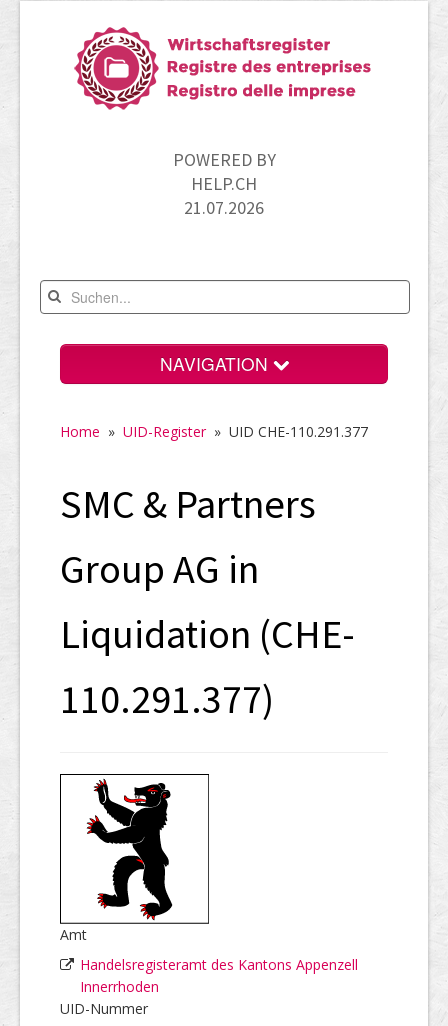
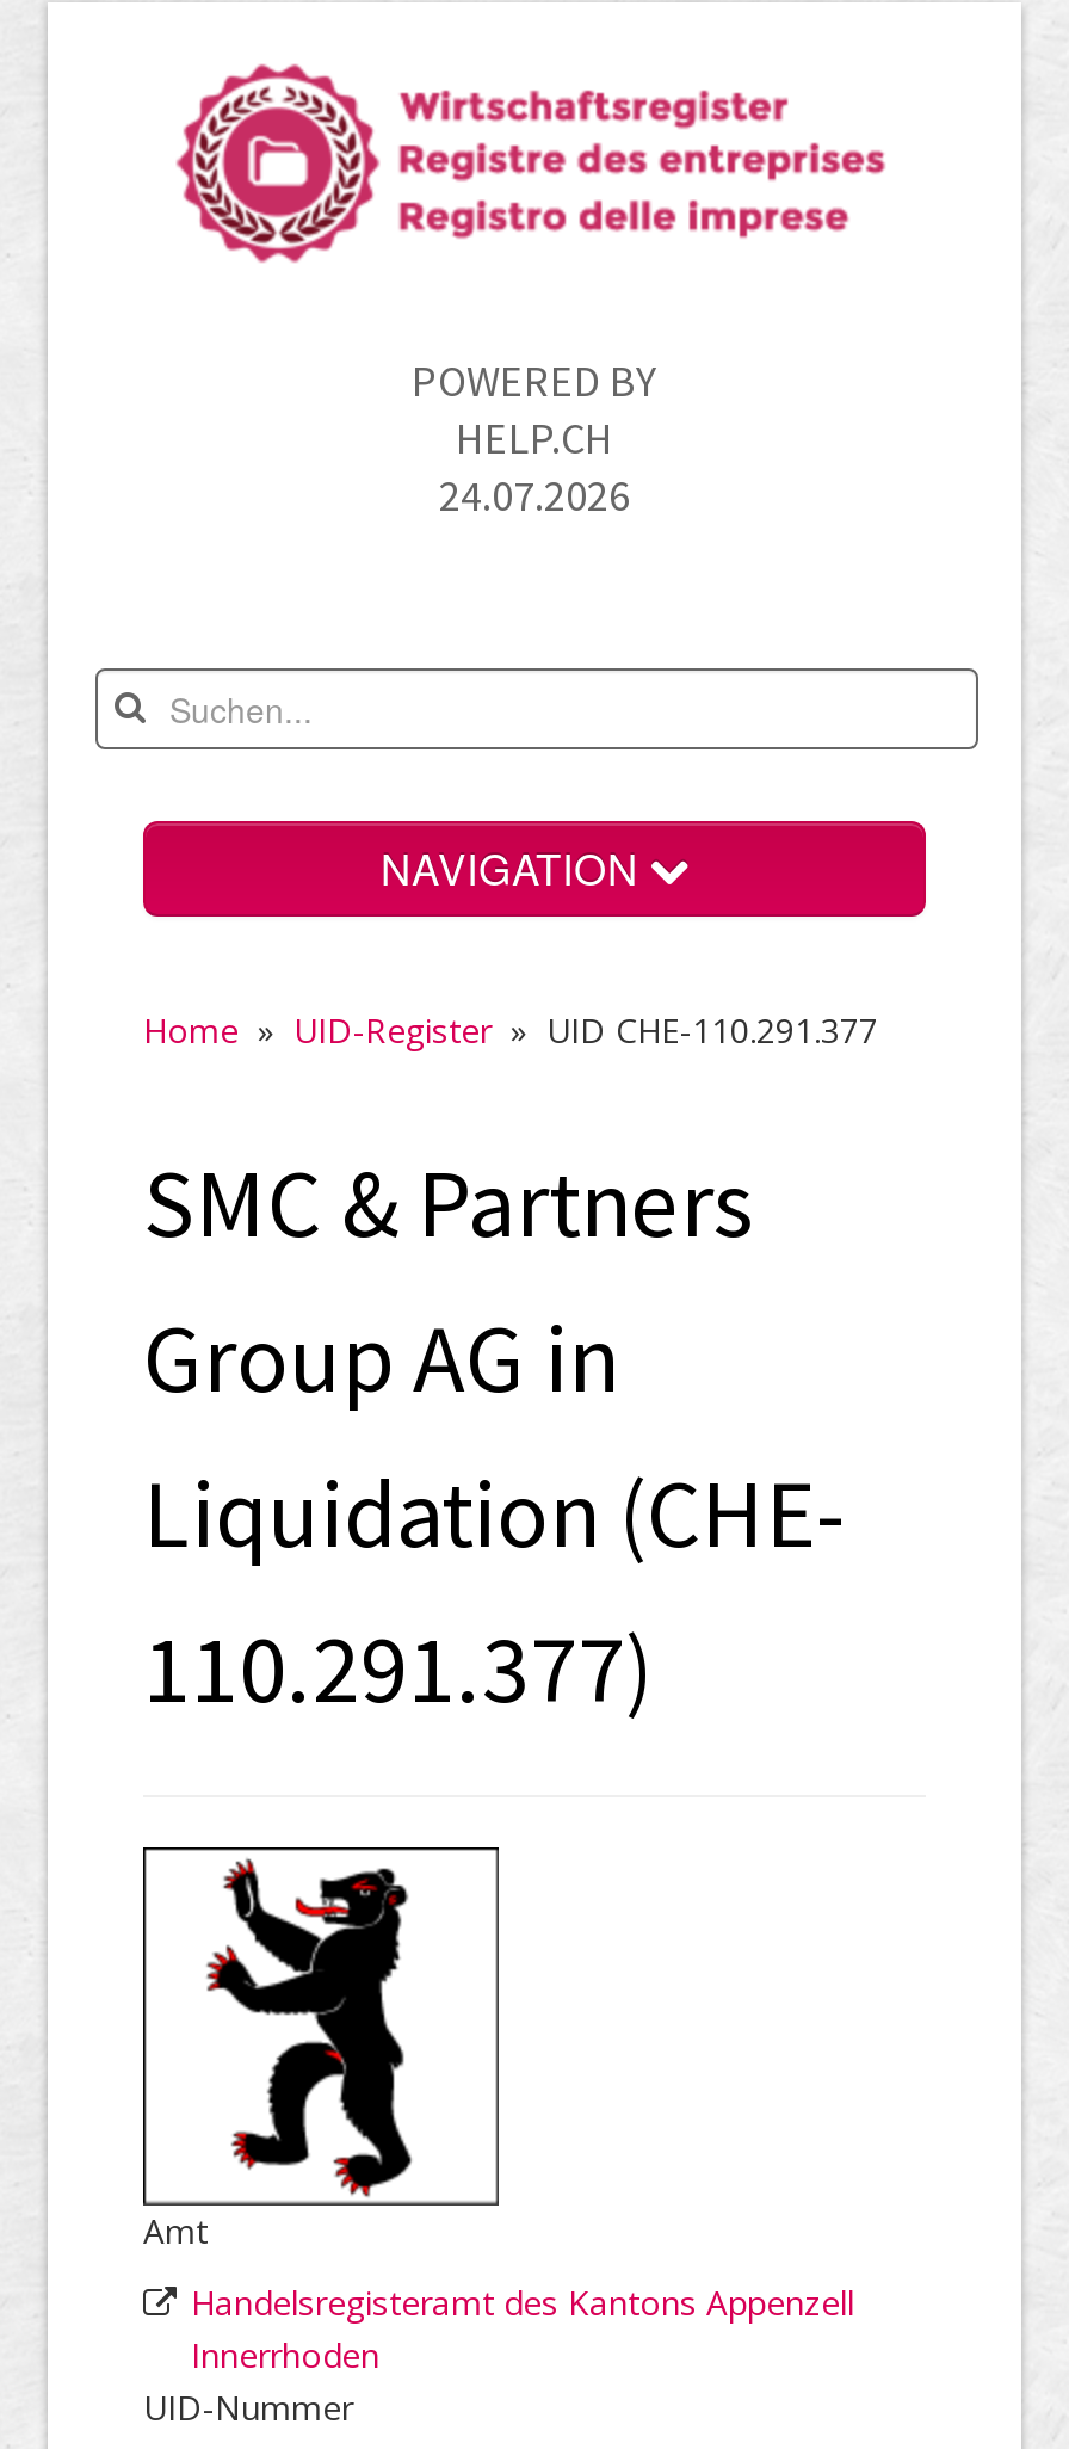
- 21.07.2026
+ 24.07.2026
